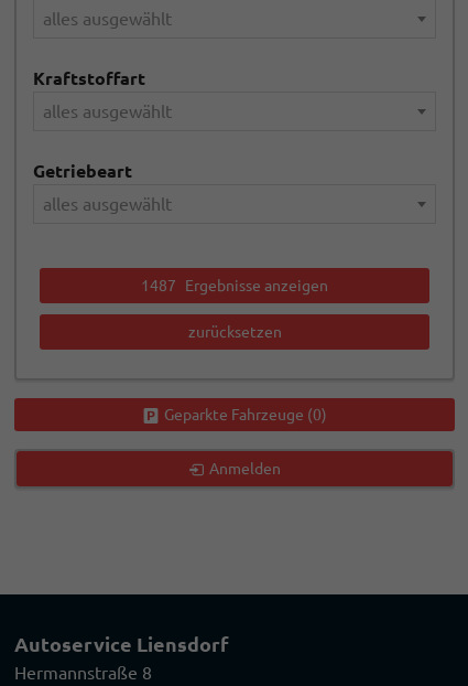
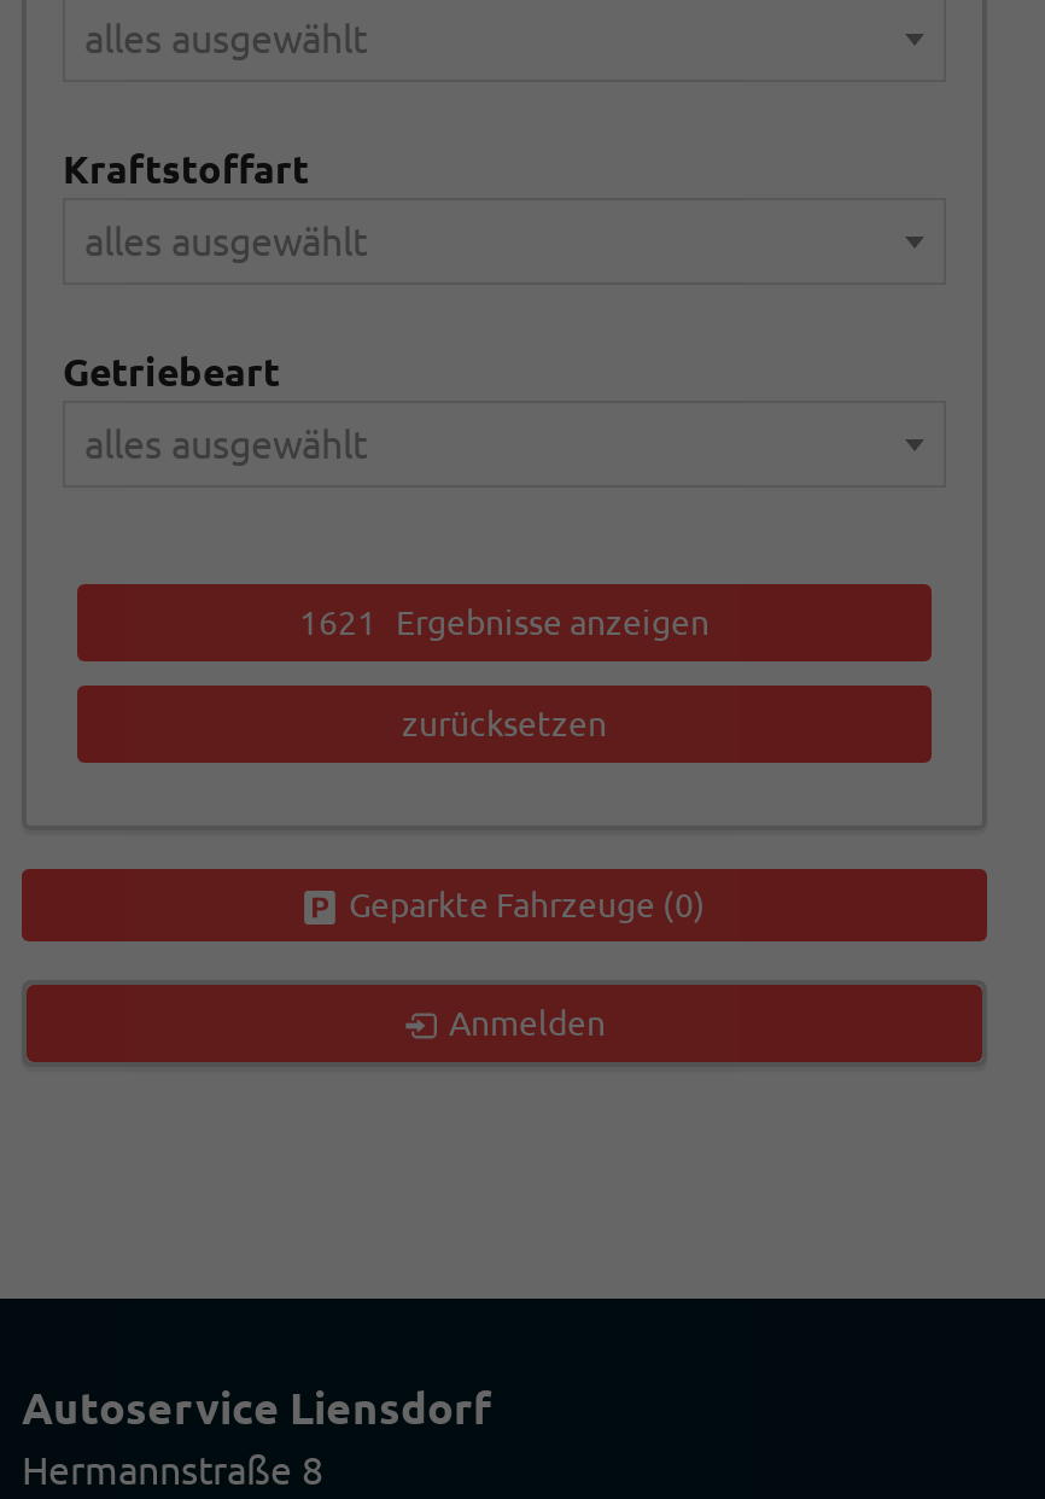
- 1487 Ergebnisse anzeigen
+ 1621 Ergebnisse anzeigen
